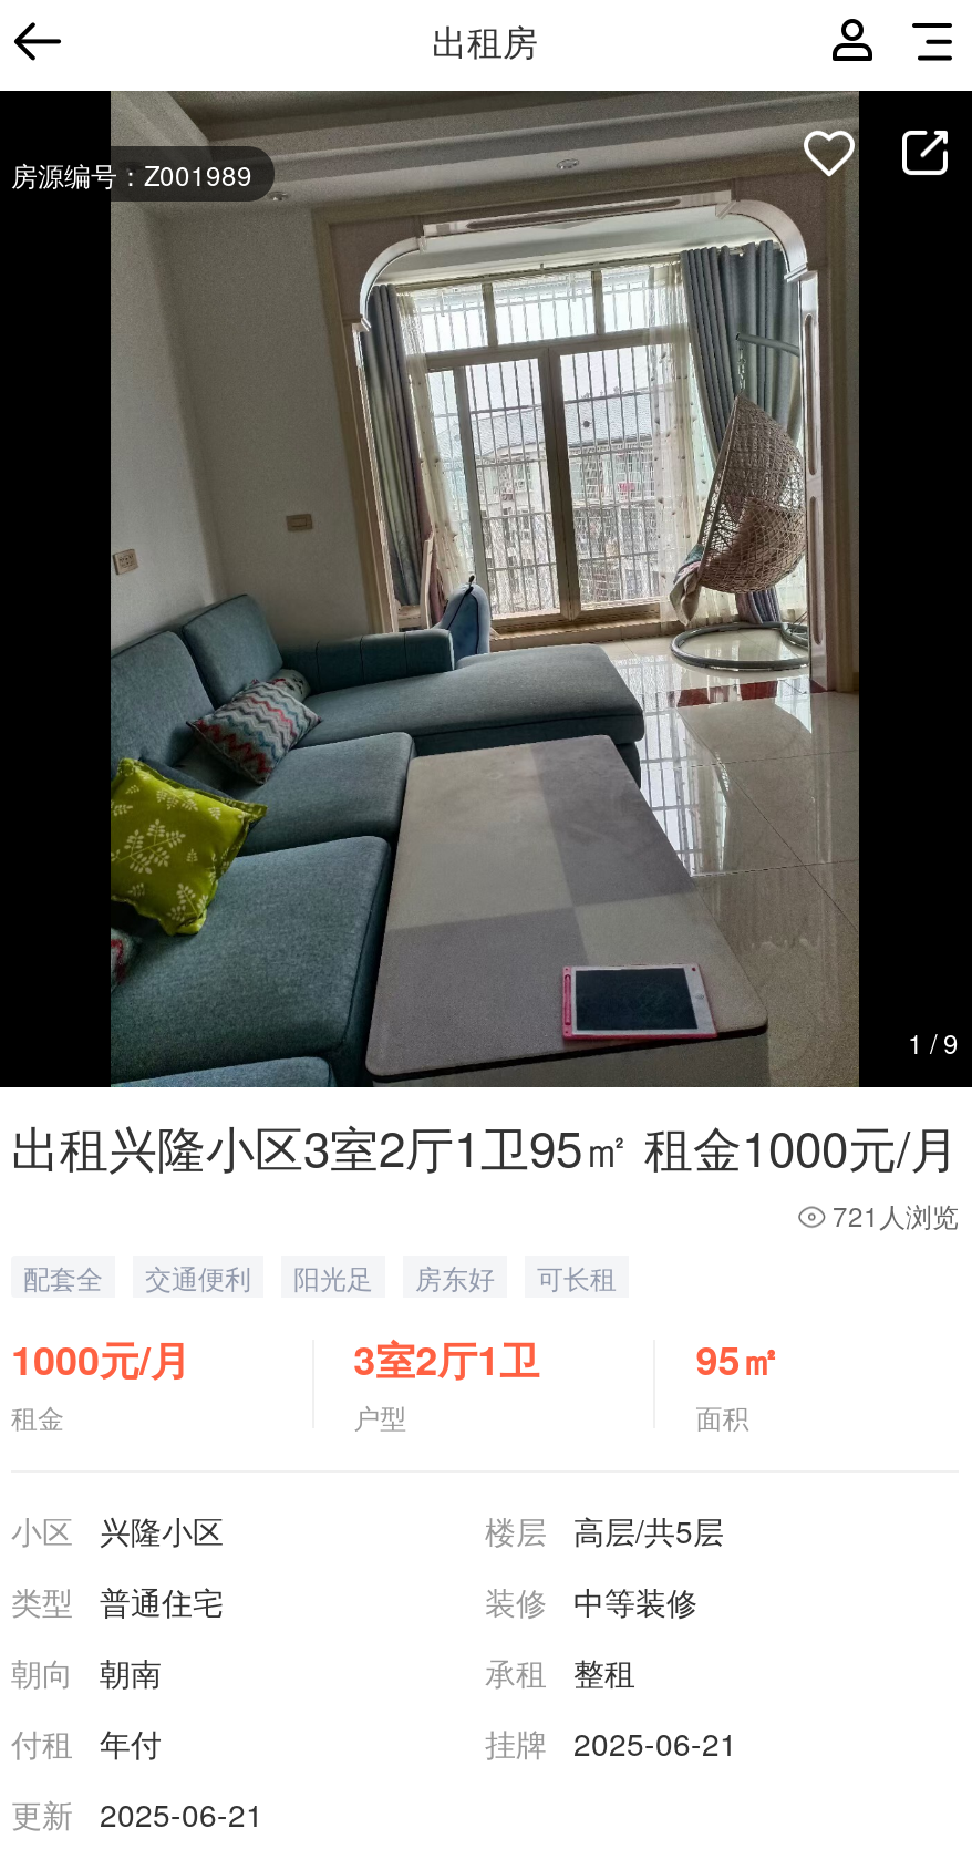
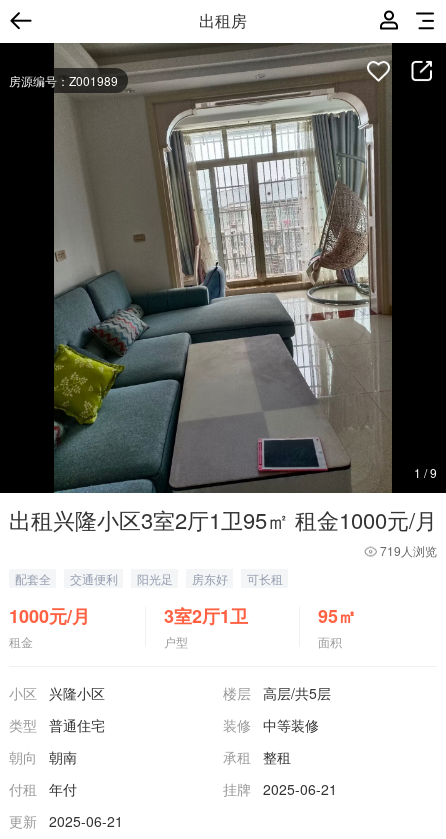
- 721人浏览
+ 719人浏览
